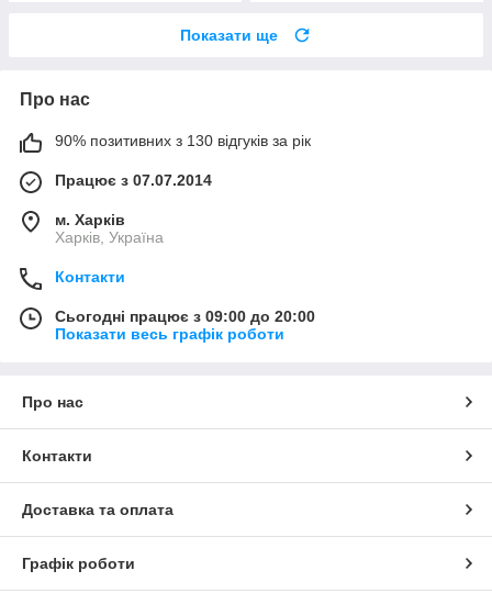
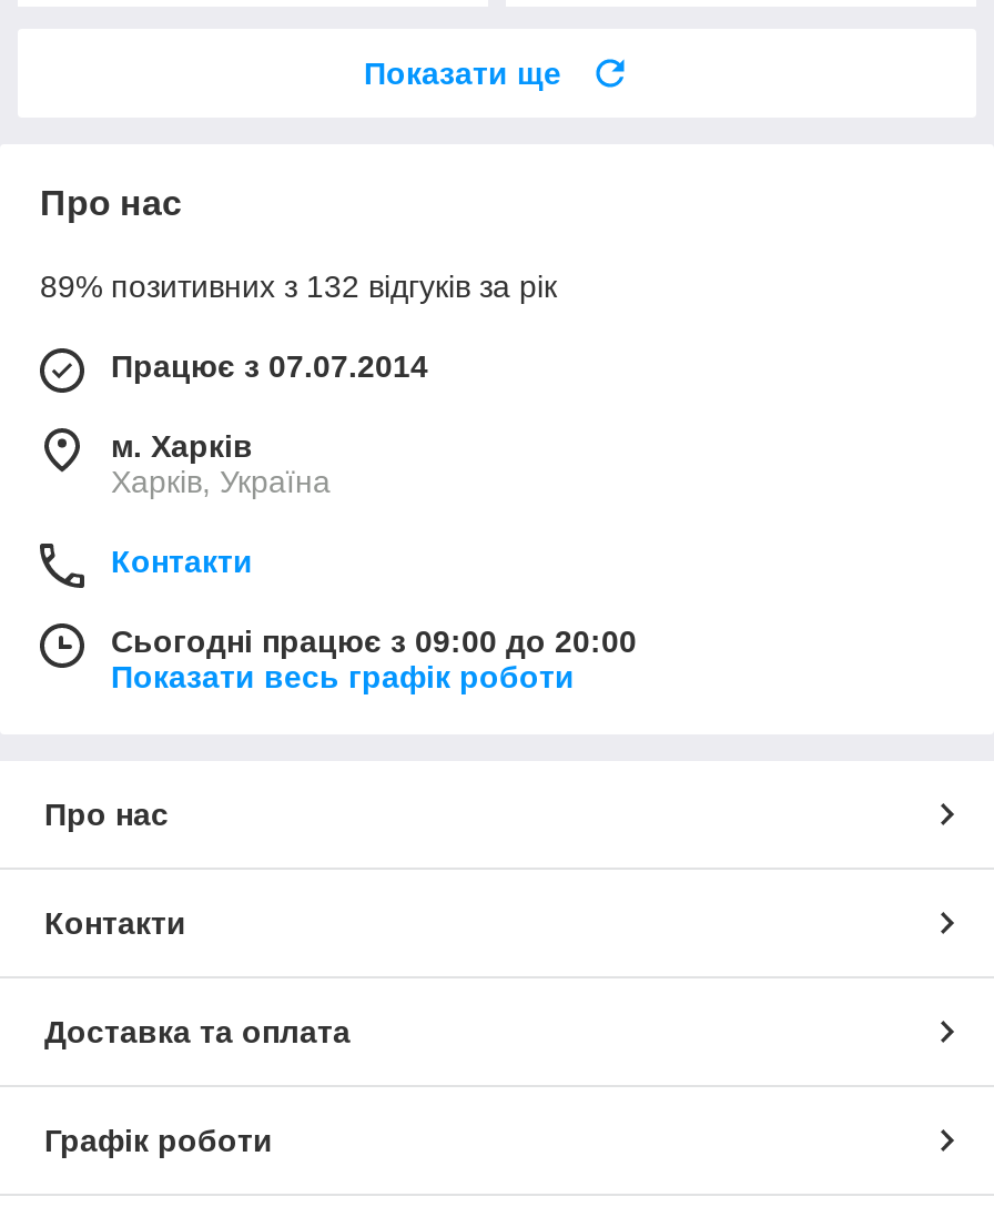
- 90% позитивних з 130 відгуків за рік
+ 89% позитивних з 132 відгуків за рік
